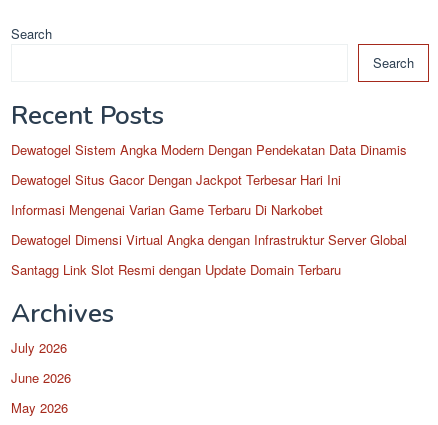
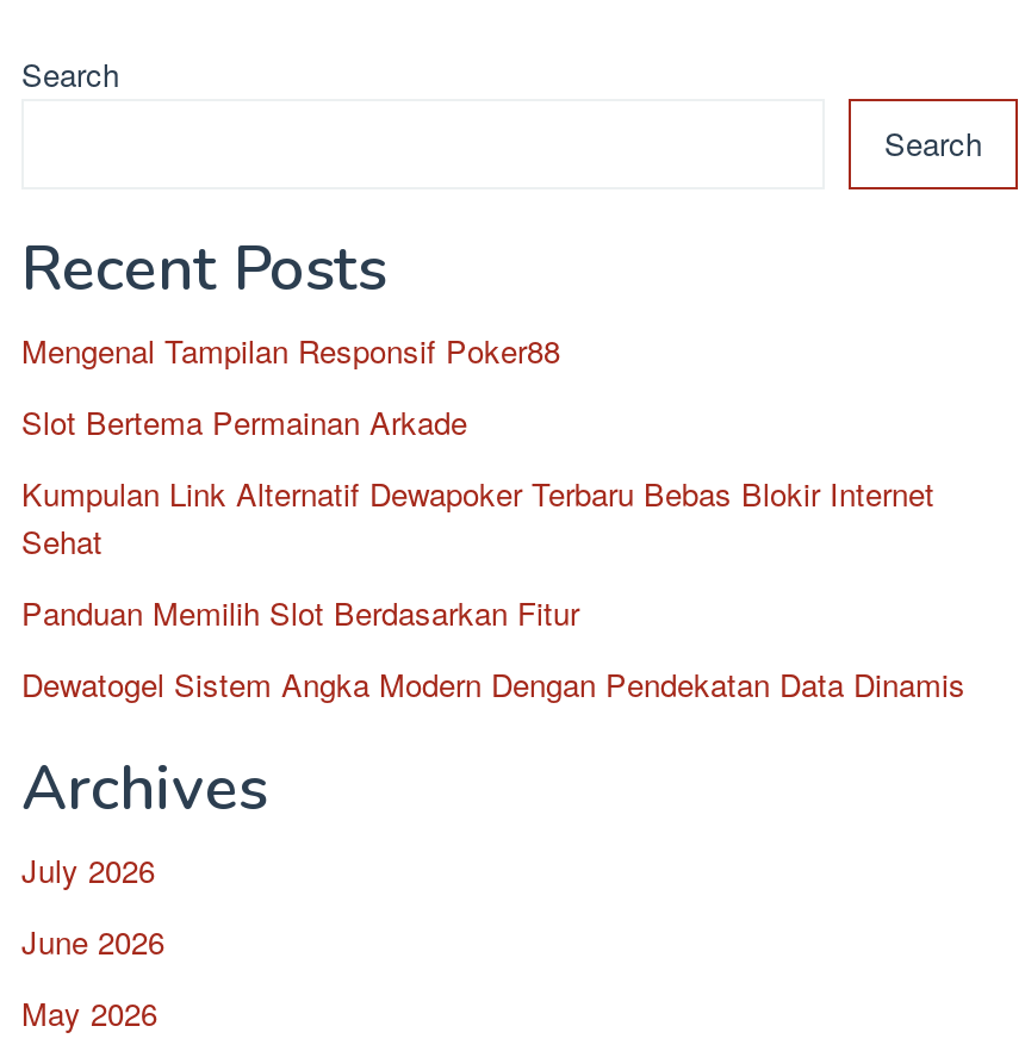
+ Mengenal Tampilan Responsif Poker88
+ Slot Bertema Permainan Arkade
+ Kumpulan Link Alternatif Dewapoker Terbaru Bebas Blokir Internet
+ Sehat
+ Panduan Memilih Slot Berdasarkan Fitur

moved down: Dewatogel Sistem Angka Modern Dengan Pendekatan Data Dinamis

- Dewatogel Situs Gacor Dengan Jackpot Terbesar Hari Ini
- Informasi Mengenai Varian Game Terbaru Di Narkobet
- Dewatogel Dimensi Virtual Angka dengan Infrastruktur Server Global
- Santagg Link Slot Resmi dengan Update Domain Terbaru
